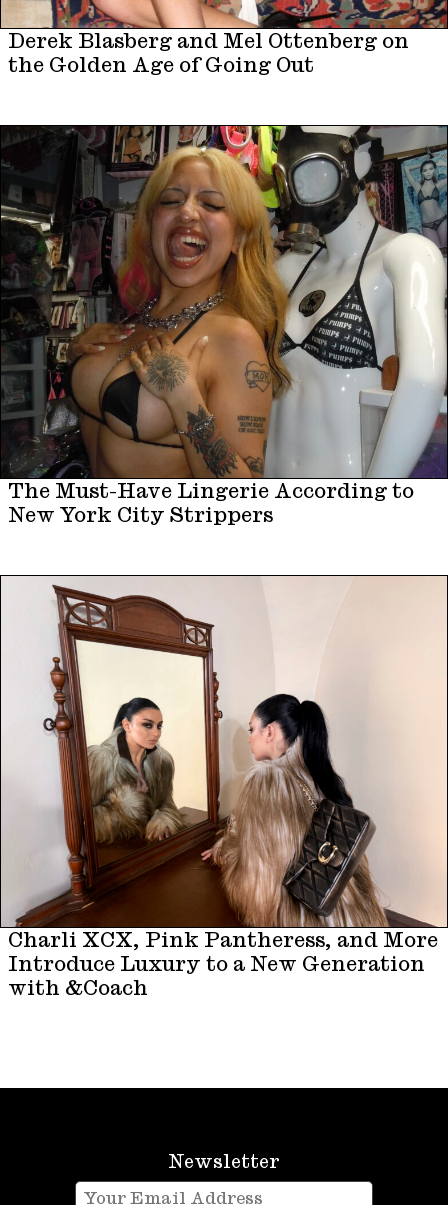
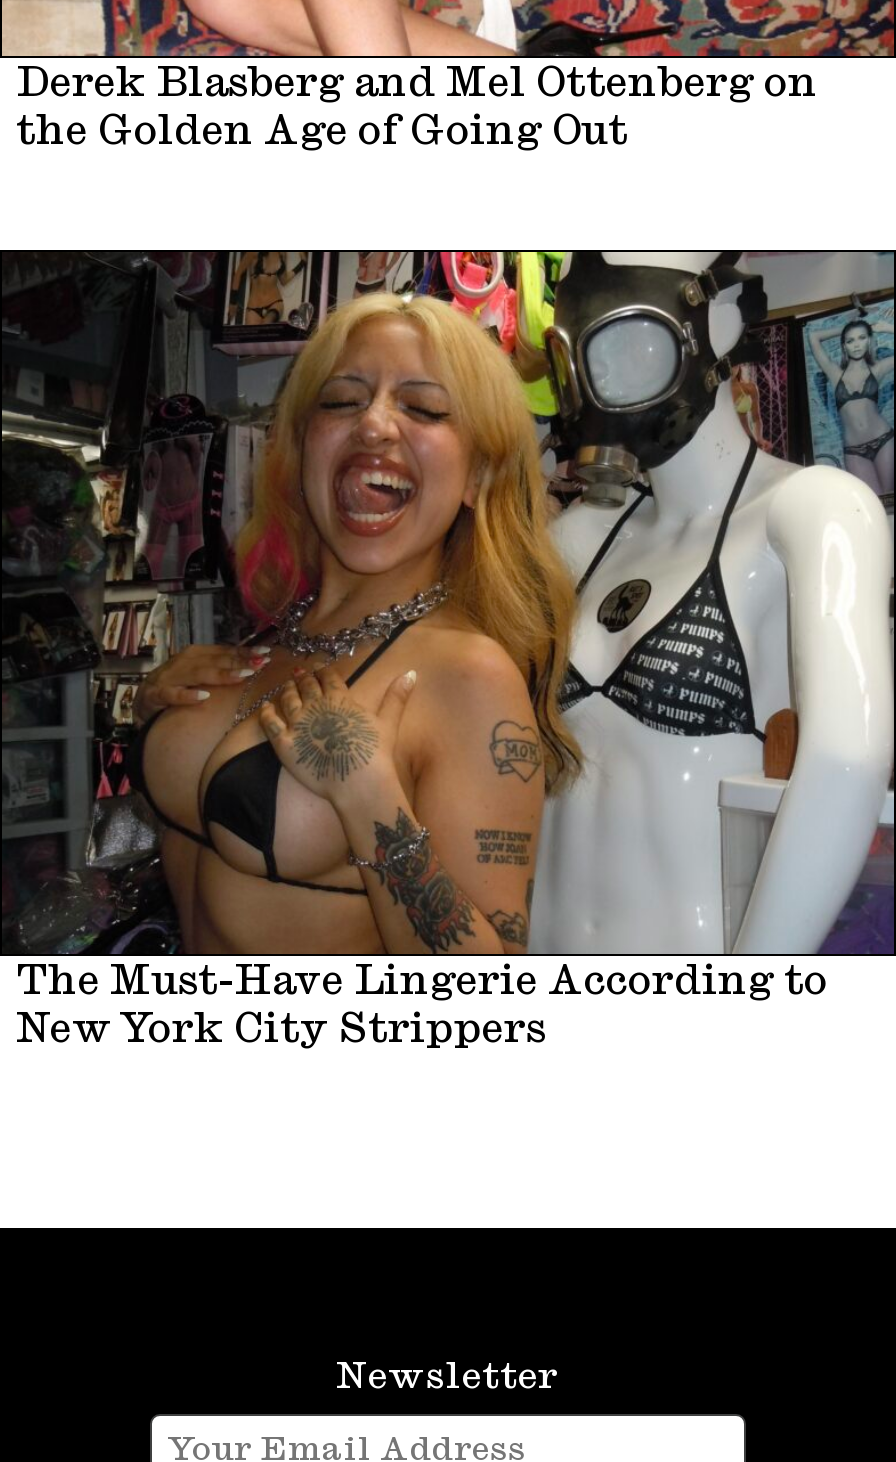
- [image]
- Charli XCX, Pink Pantheress, and More
- Introduce Luxury to a New Generation
- with &Coach
